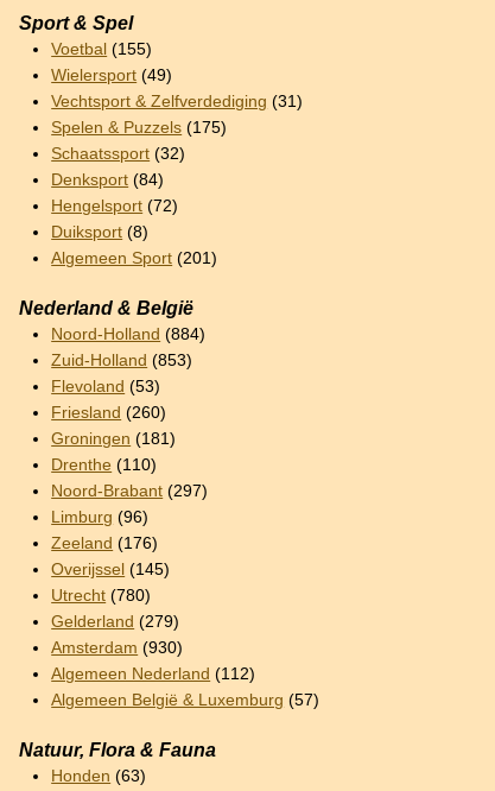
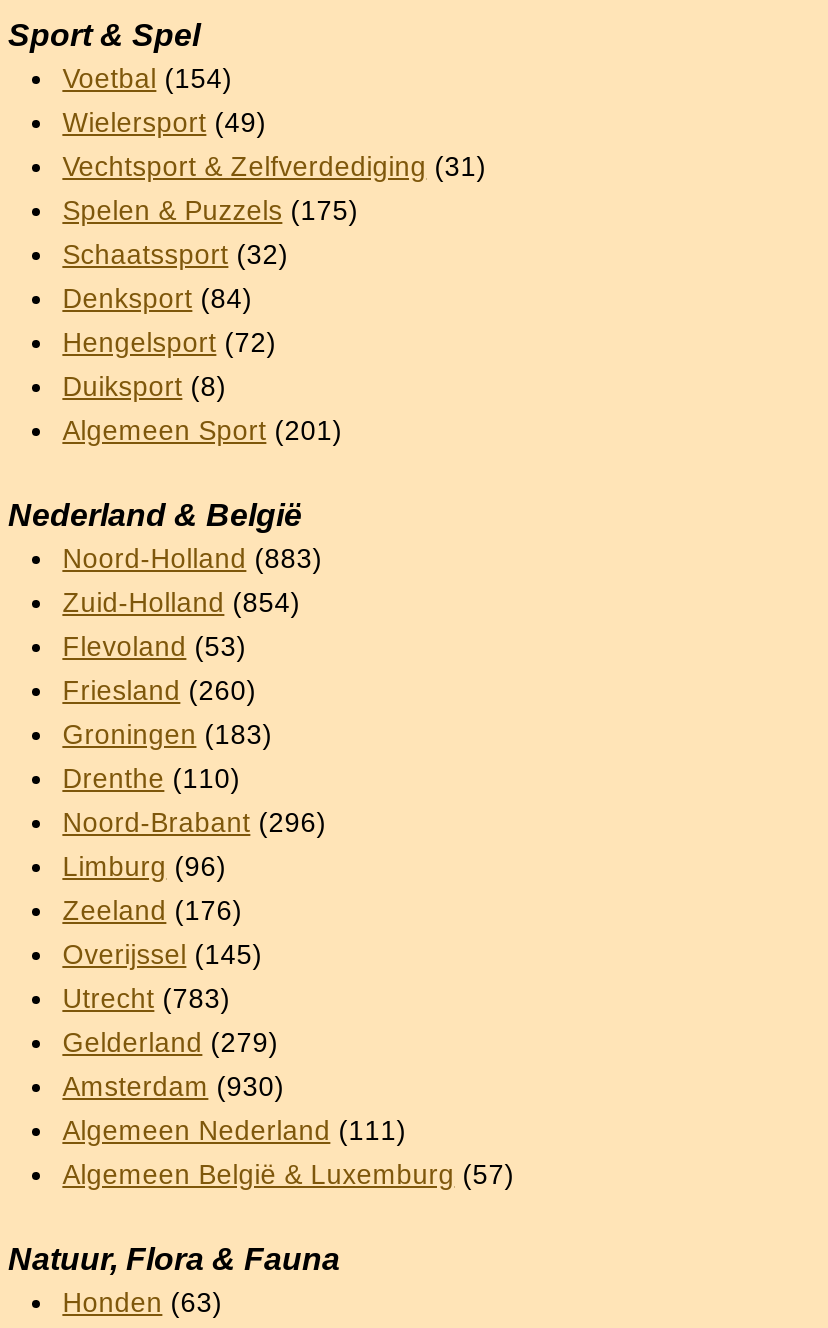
- Voetbal (155)
+ Voetbal (154)

- Noord-Holland (884)
+ Noord-Holland (883)

- Zuid-Holland (853)
+ Zuid-Holland (854)

- Groningen (181)
+ Groningen (183)

- Noord-Brabant (297)
+ Noord-Brabant (296)

- Utrecht (780)
+ Utrecht (783)

- Algemeen Nederland (112)
+ Algemeen Nederland (111)
